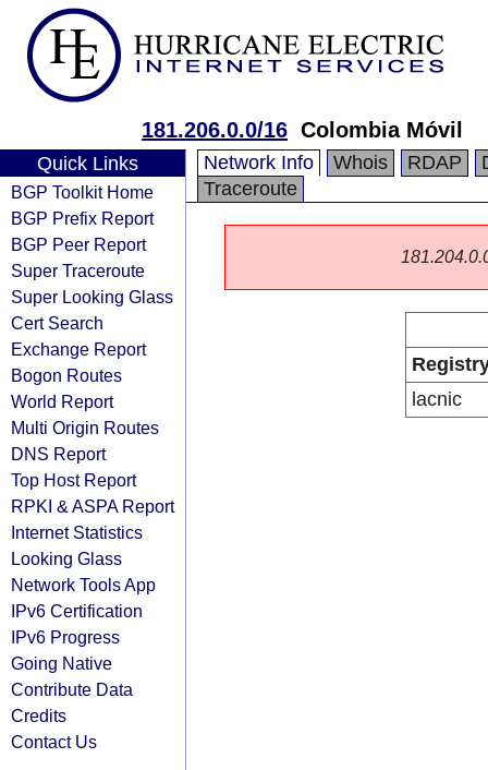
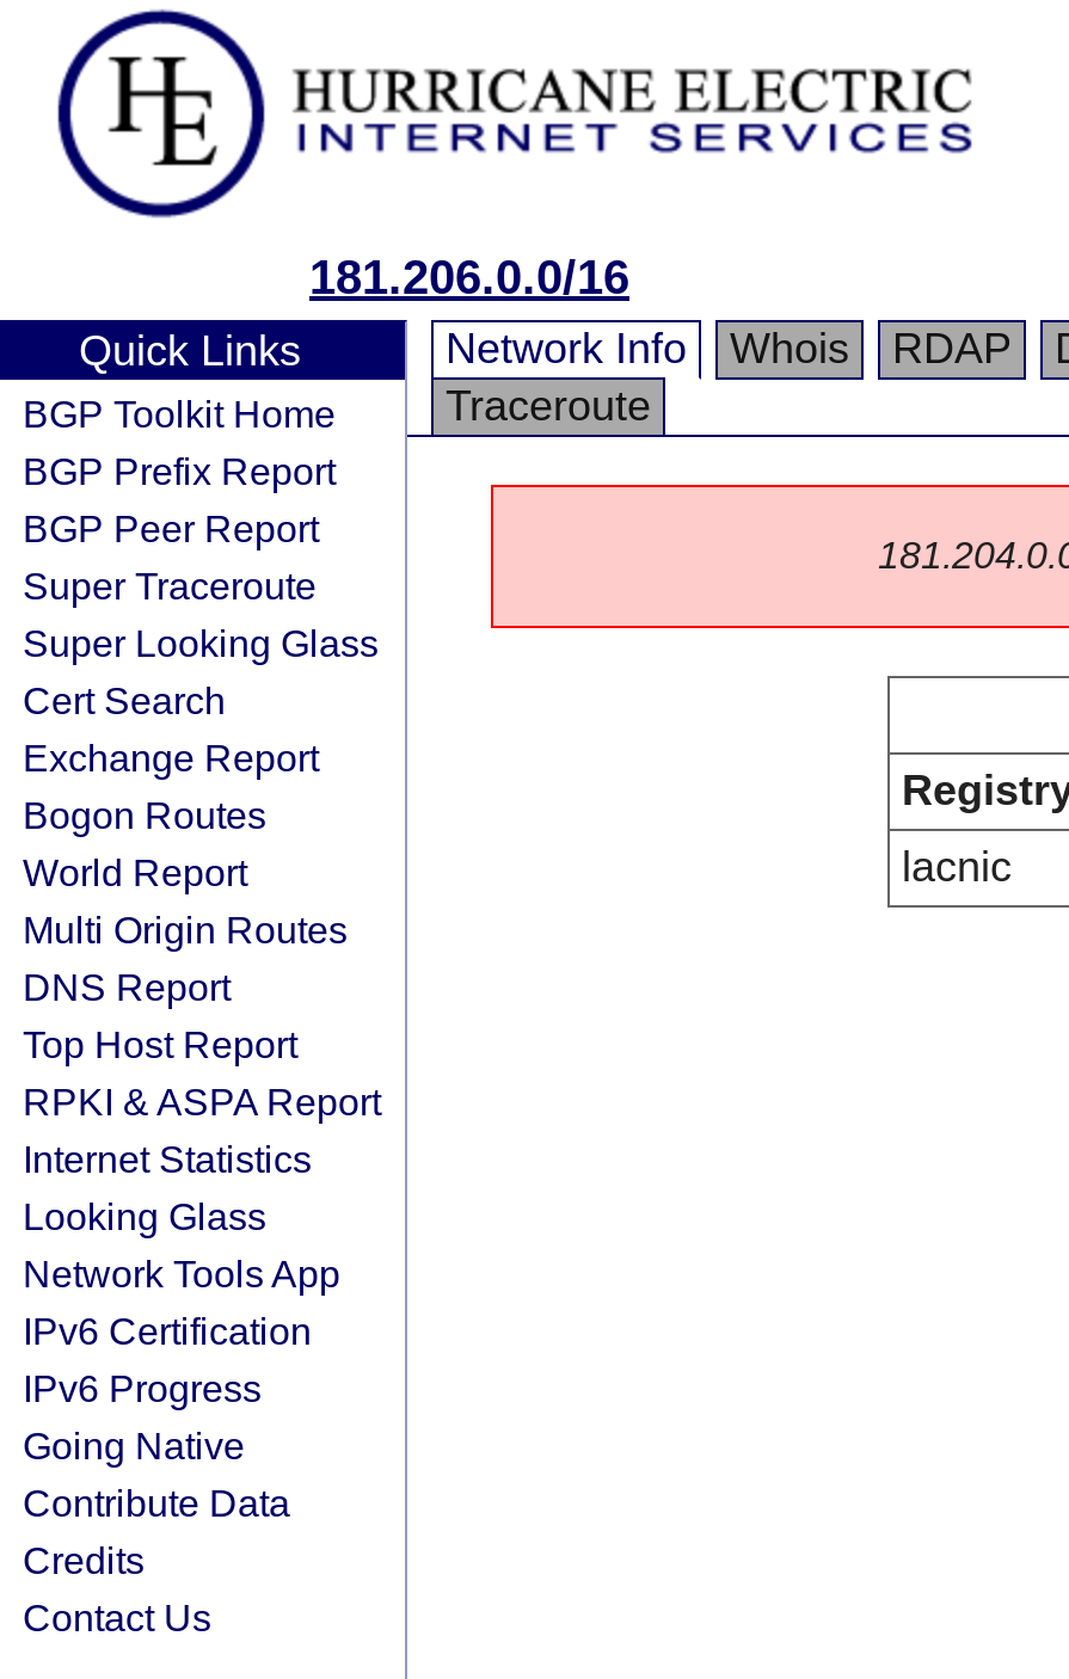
- 181.206.0.0/16 Colombia Móvil
+ 181.206.0.0/16
